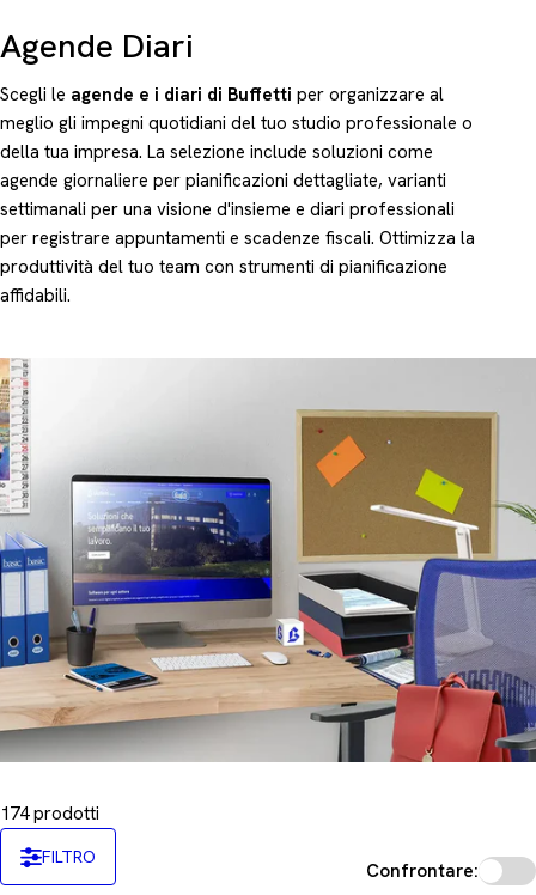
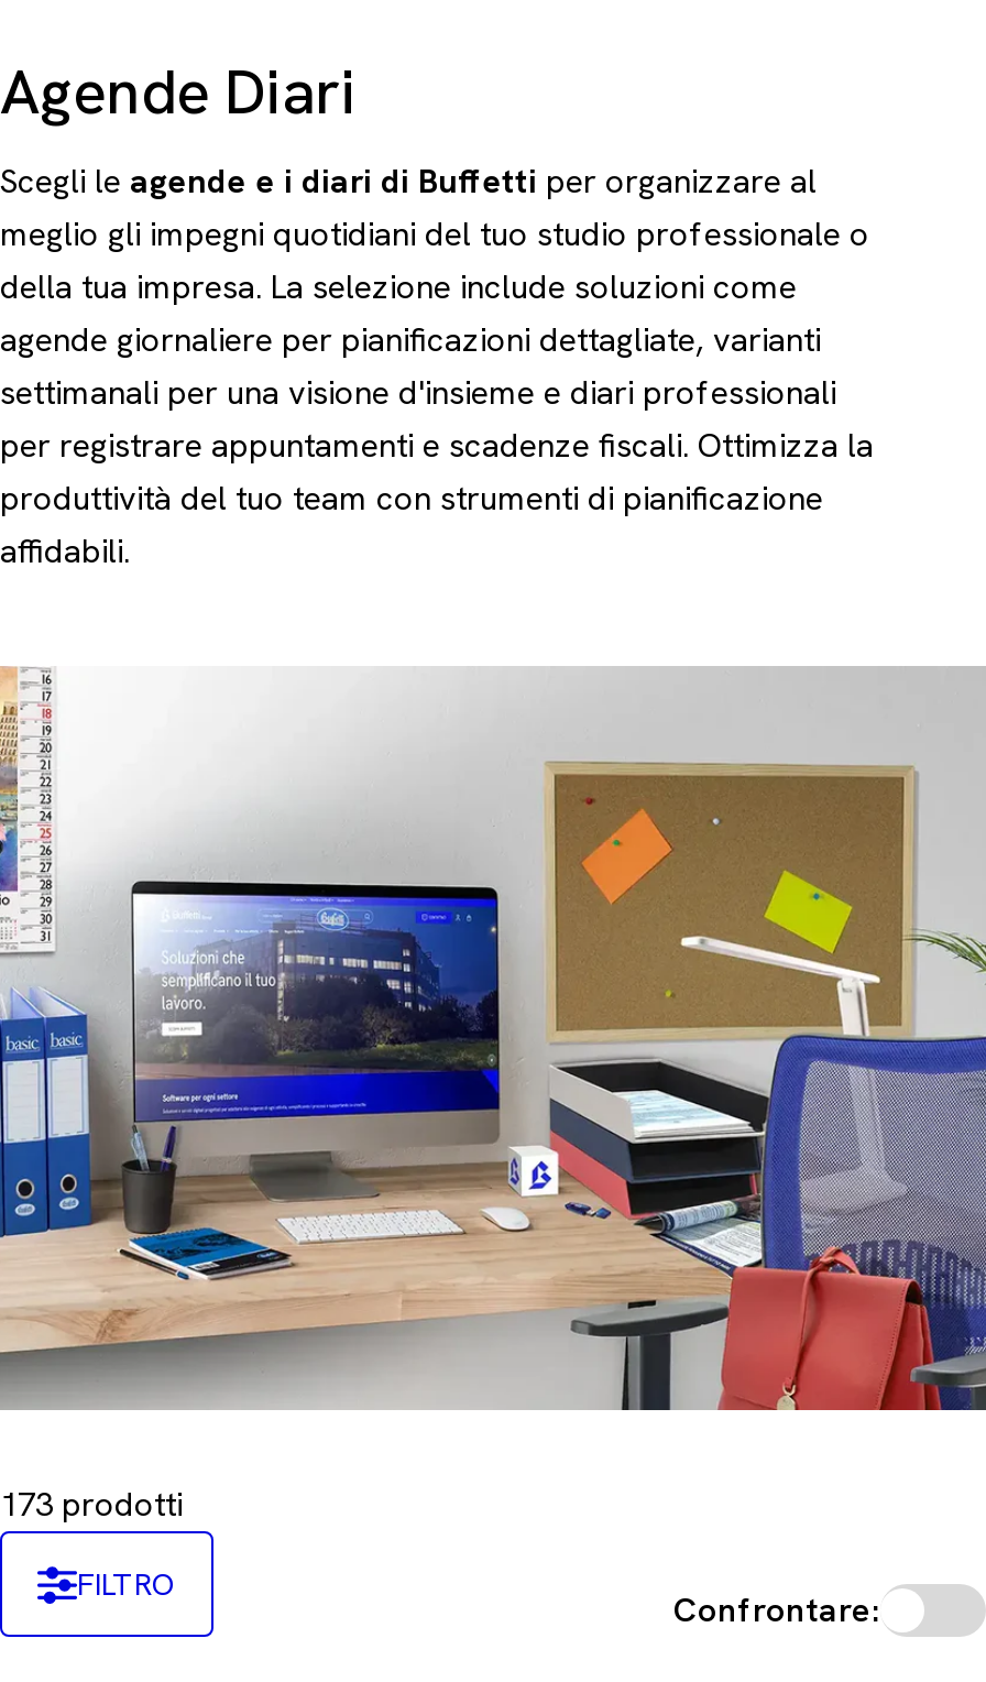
- 174 prodotti
+ 173 prodotti
